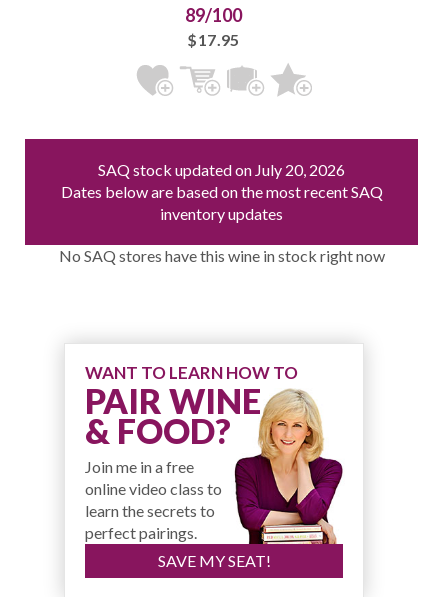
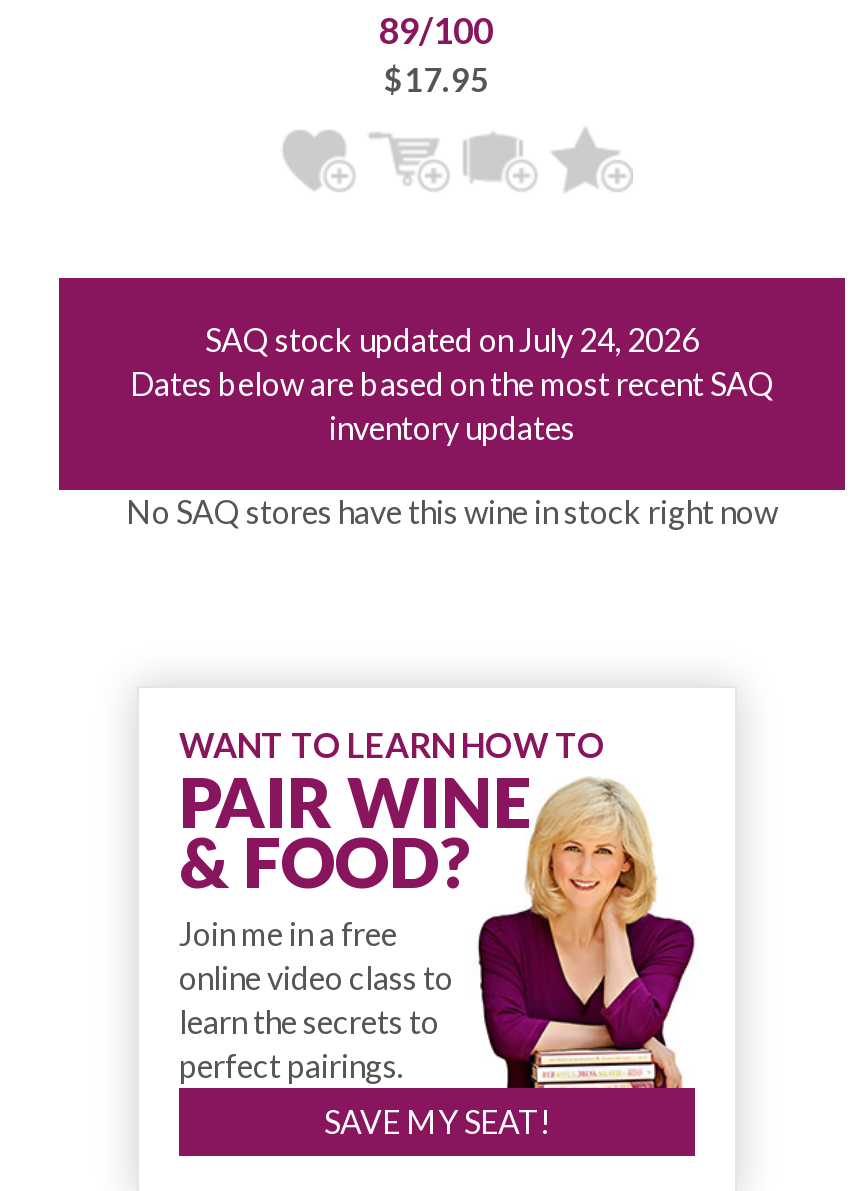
- SAQ stock updated on July 20, 2026
+ SAQ stock updated on July 24, 2026
